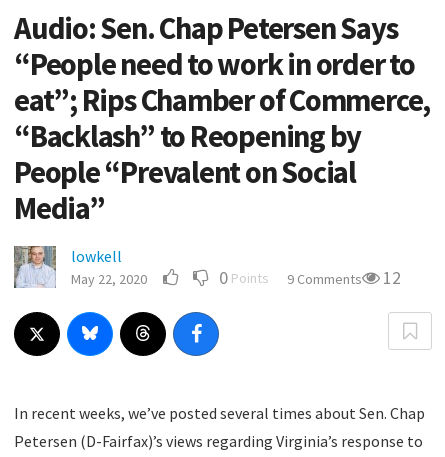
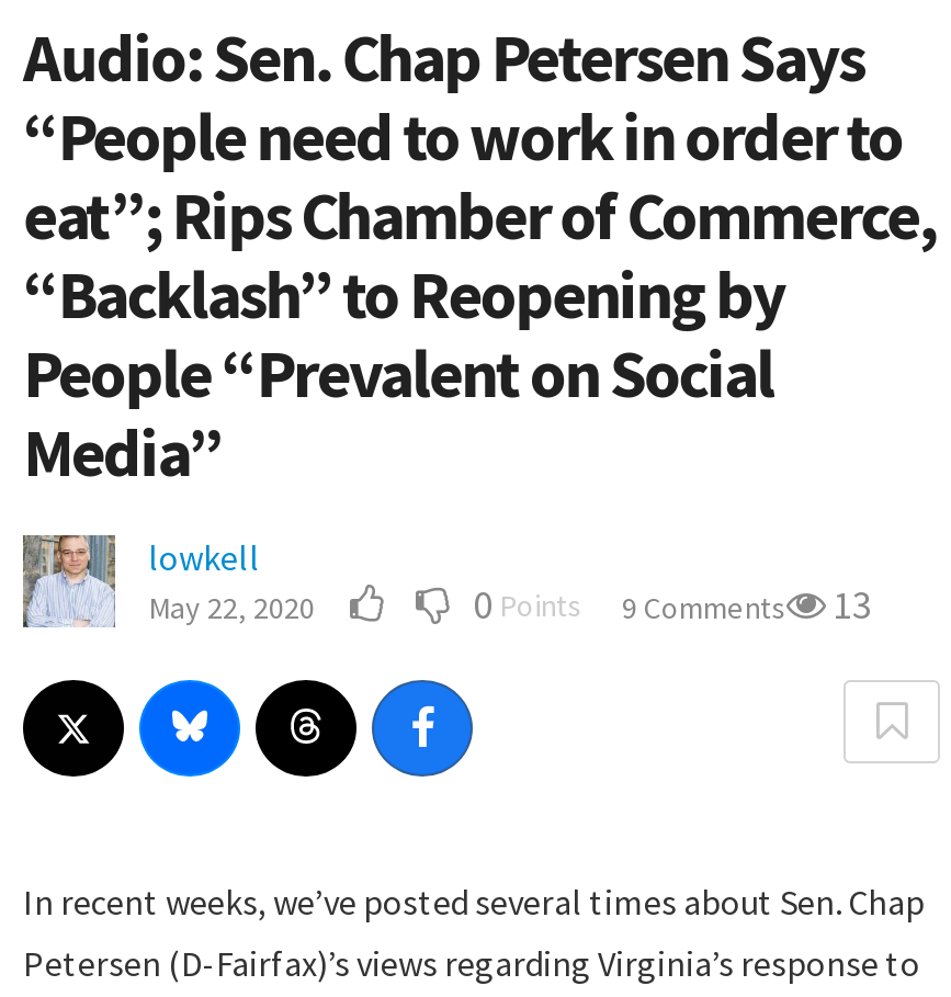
- 0 Points 9 Comments 12
+ 0 Points 9 Comments 13
